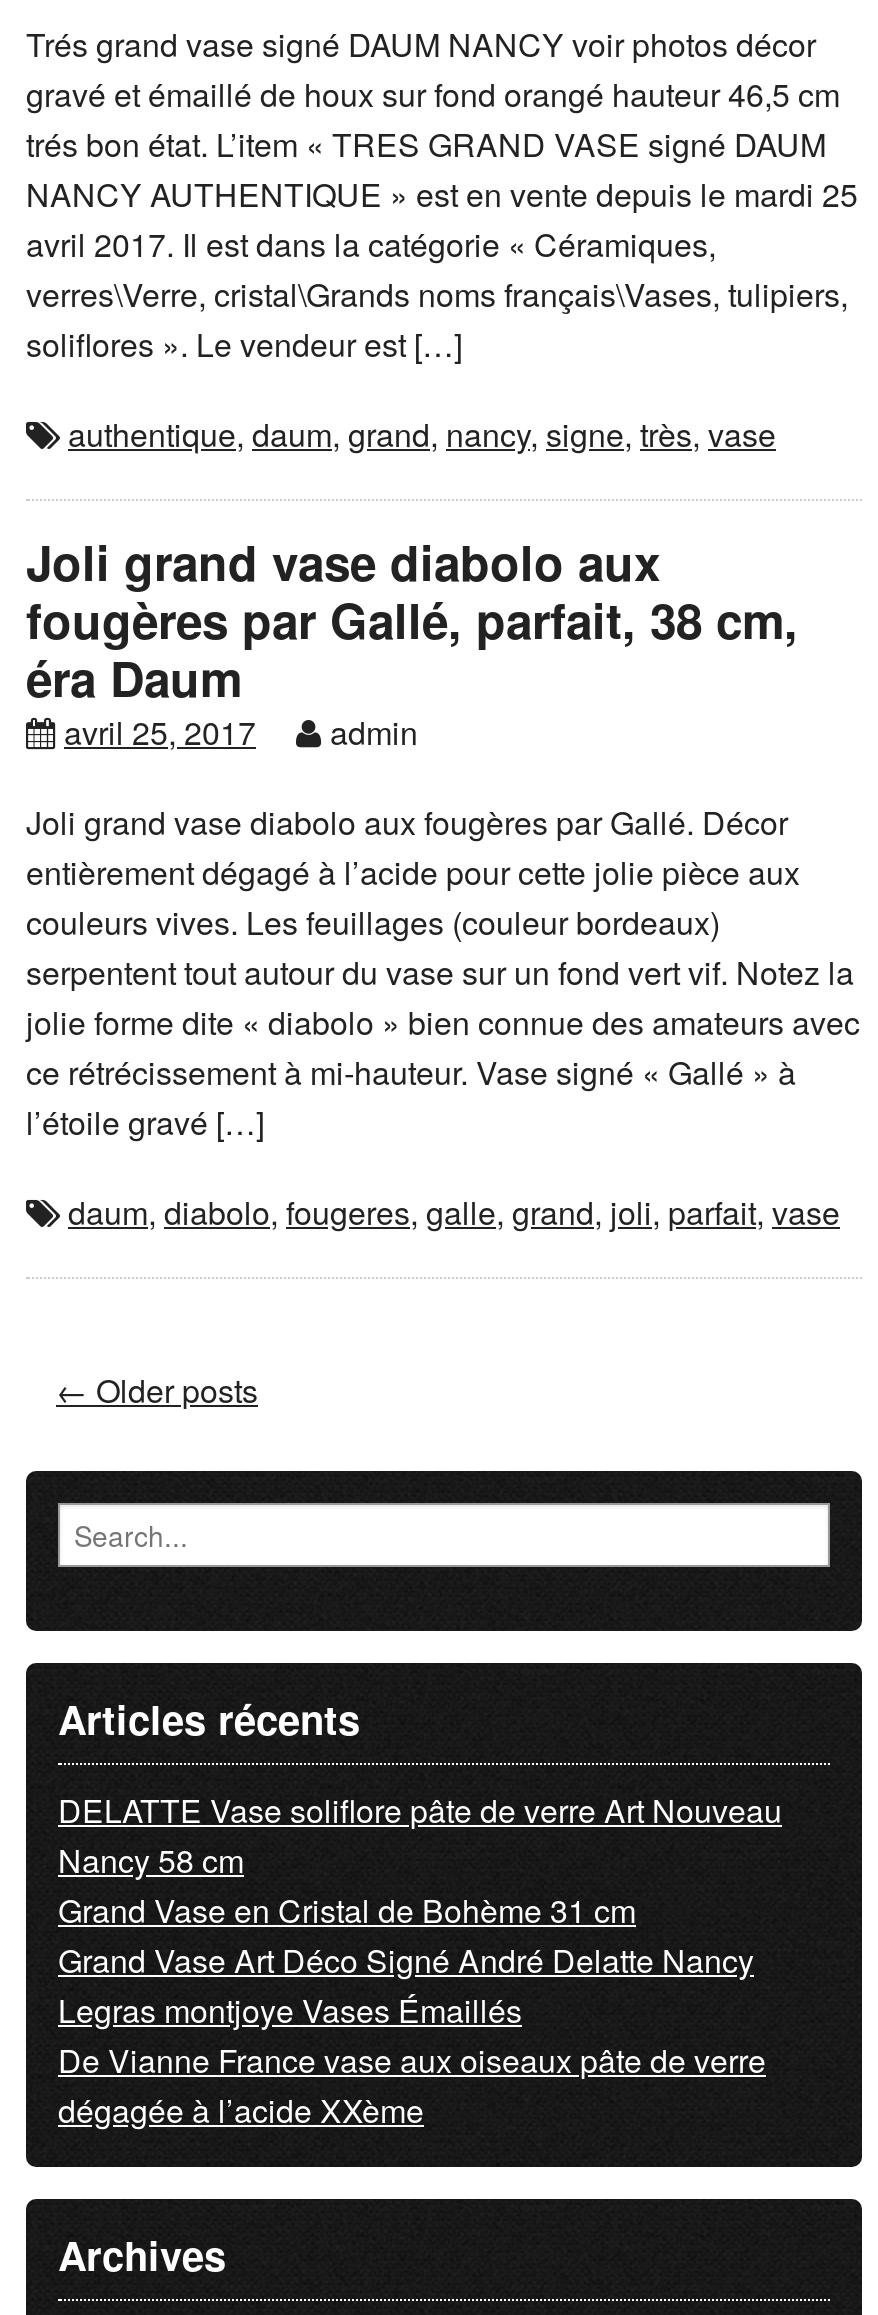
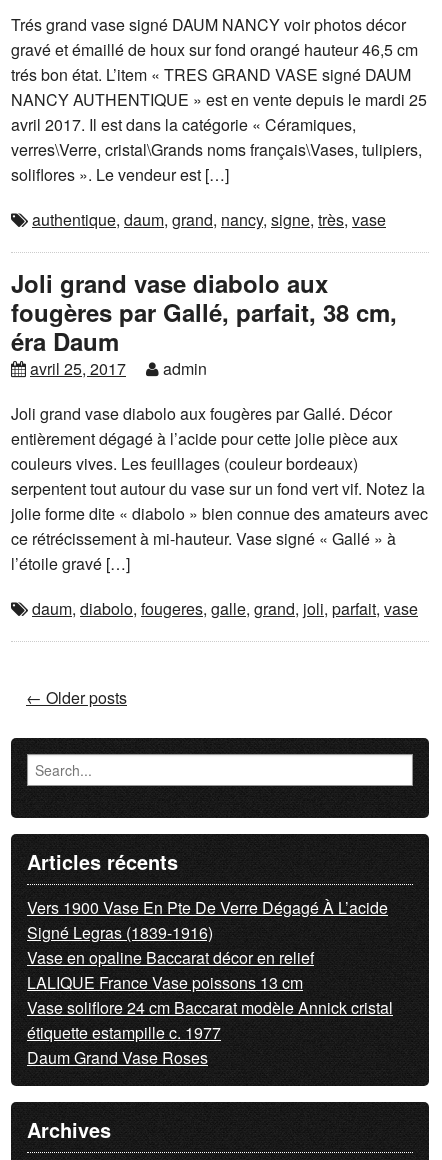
- DELATTE Vase soliflore pâte de verre Art Nouveau
- Nancy 58 cm
- Grand Vase en Cristal de Bohème 31 cm
- Grand Vase Art Déco Signé André Delatte Nancy
- Legras montjoye Vases Émaillés
- De Vianne France vase aux oiseaux pâte de verre
- dégagée à l’acide XXème
+ Vers 1900 Vase En Pte De Verre Dégagé À L’acide
+ Signé Legras (1839-1916)
+ Vase en opaline Baccarat décor en relief
+ LALIQUE France Vase poissons 13 cm
+ Vase soliflore 24 cm Baccarat modèle Annick cristal
+ étiquette estampille c. 1977
+ Daum Grand Vase Roses
